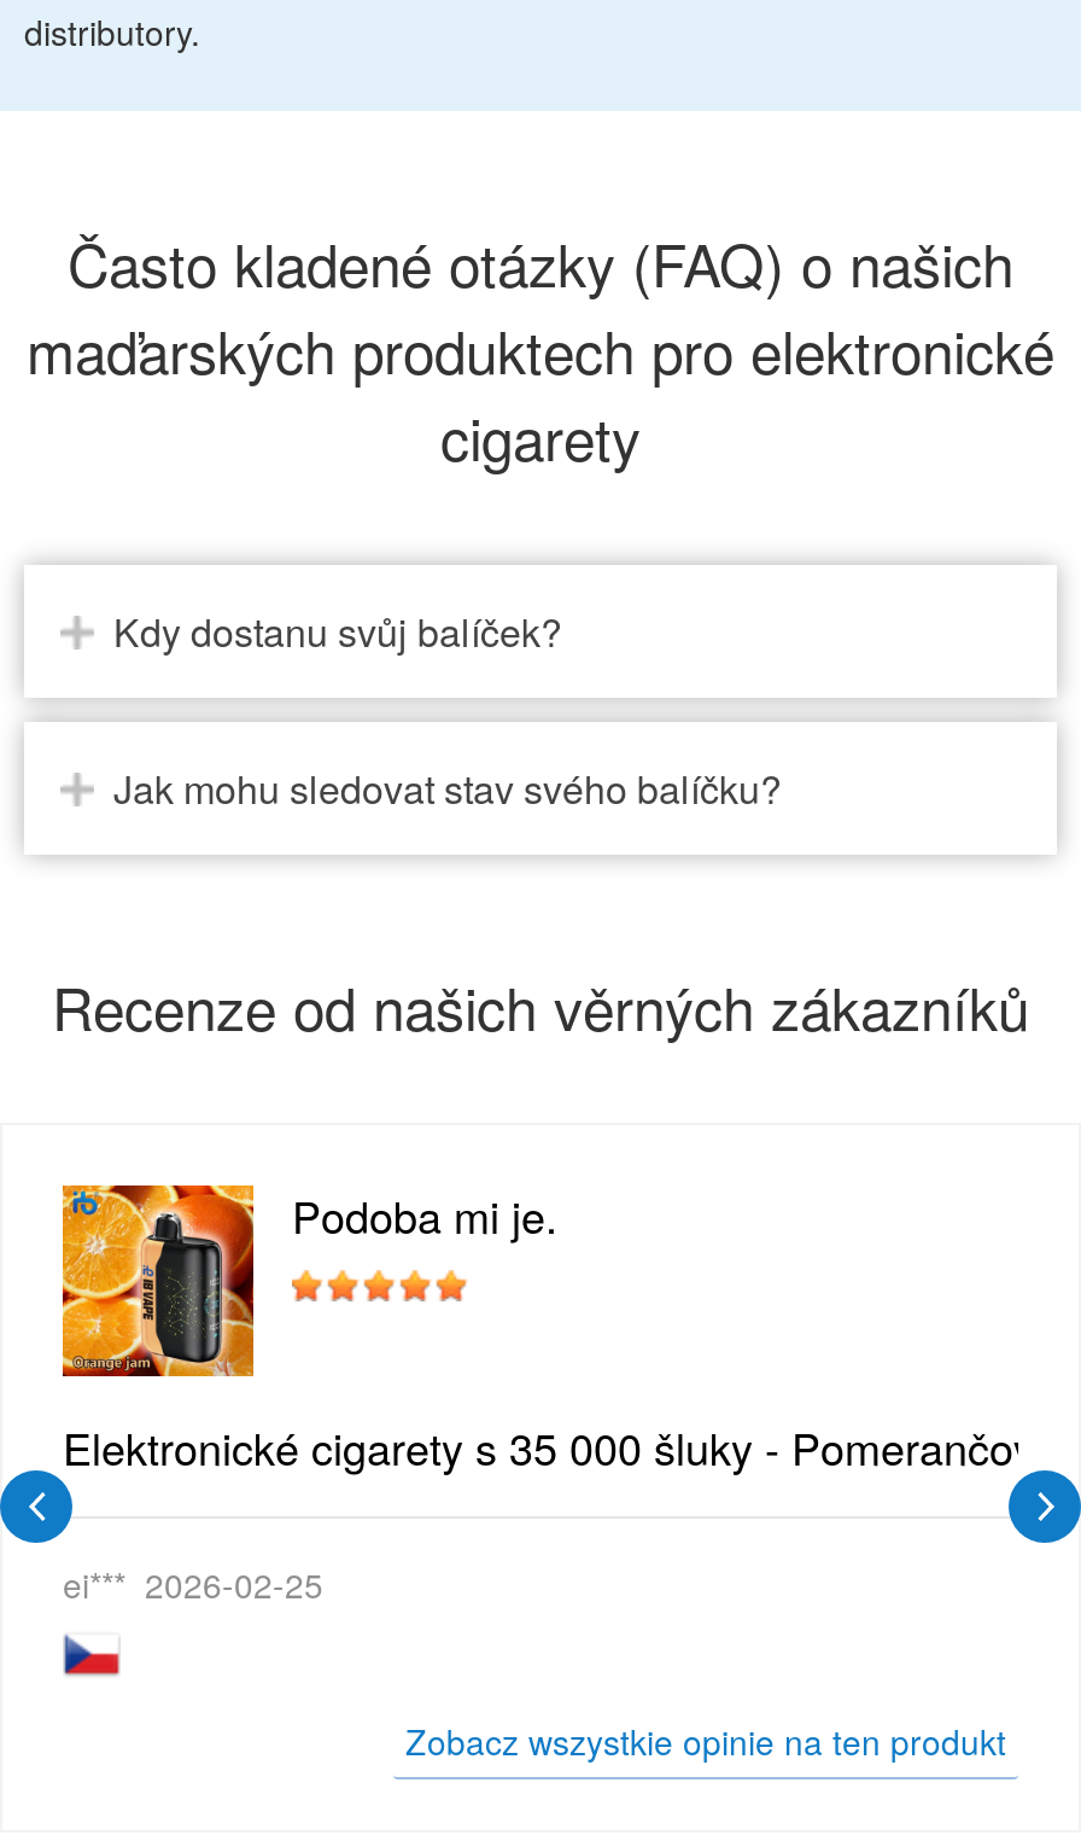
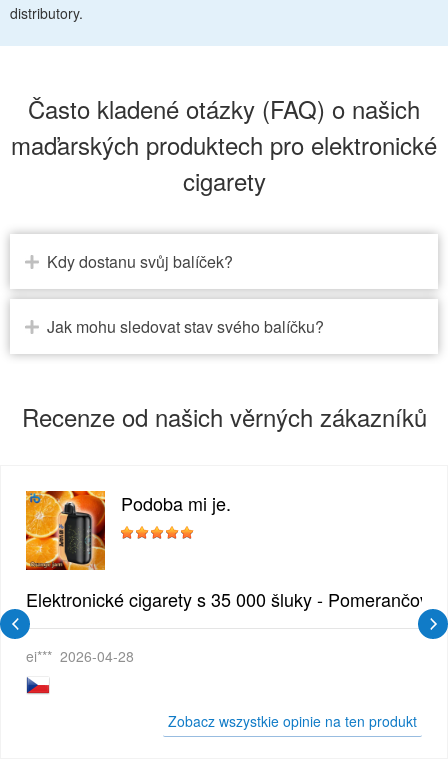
- ei*** 2026-02-25
+ ei*** 2026-04-28
